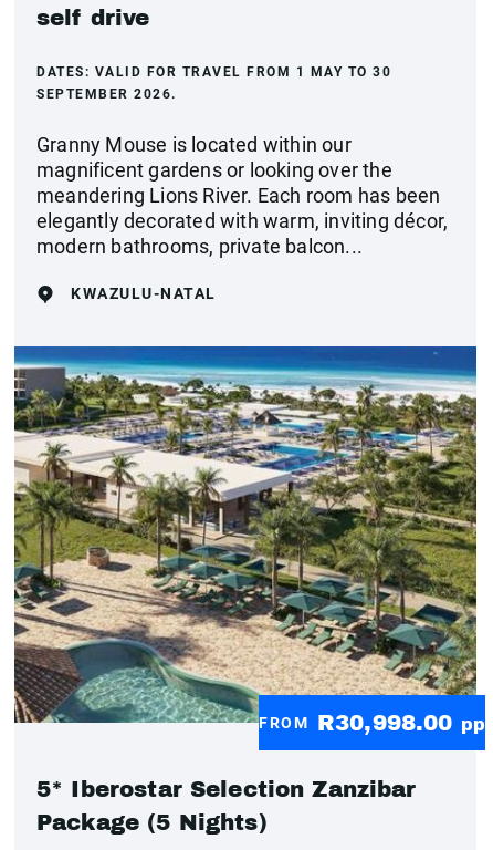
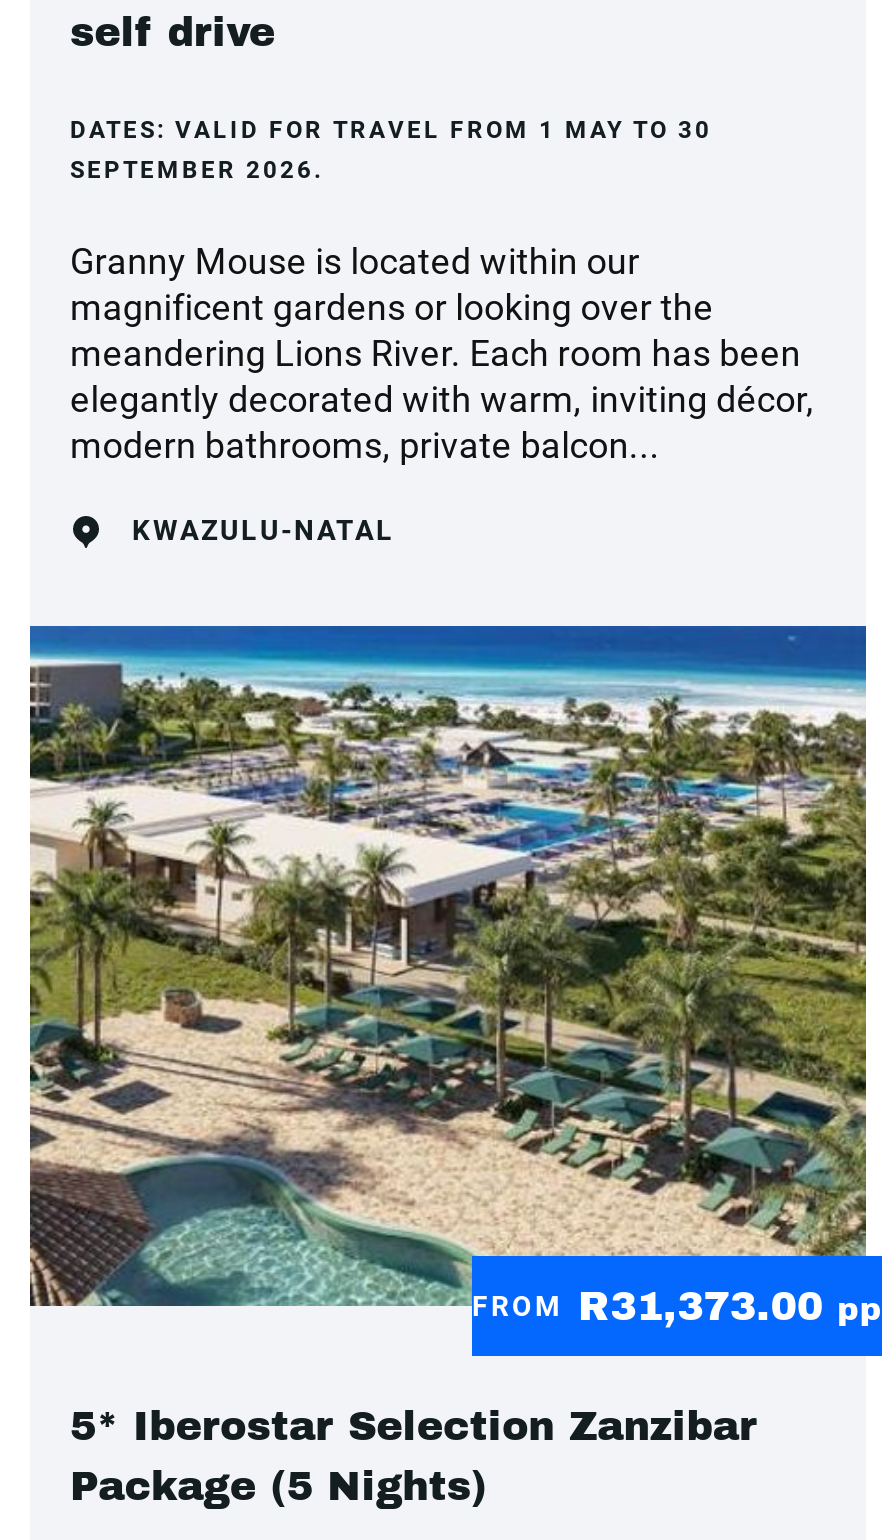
- FROM R30,998.00 pp
+ FROM R31,373.00 pp
